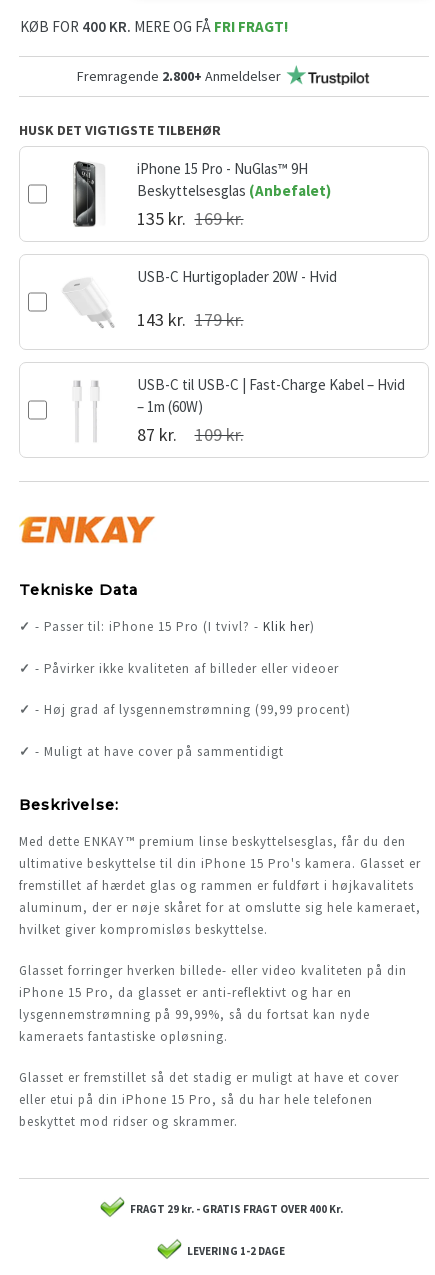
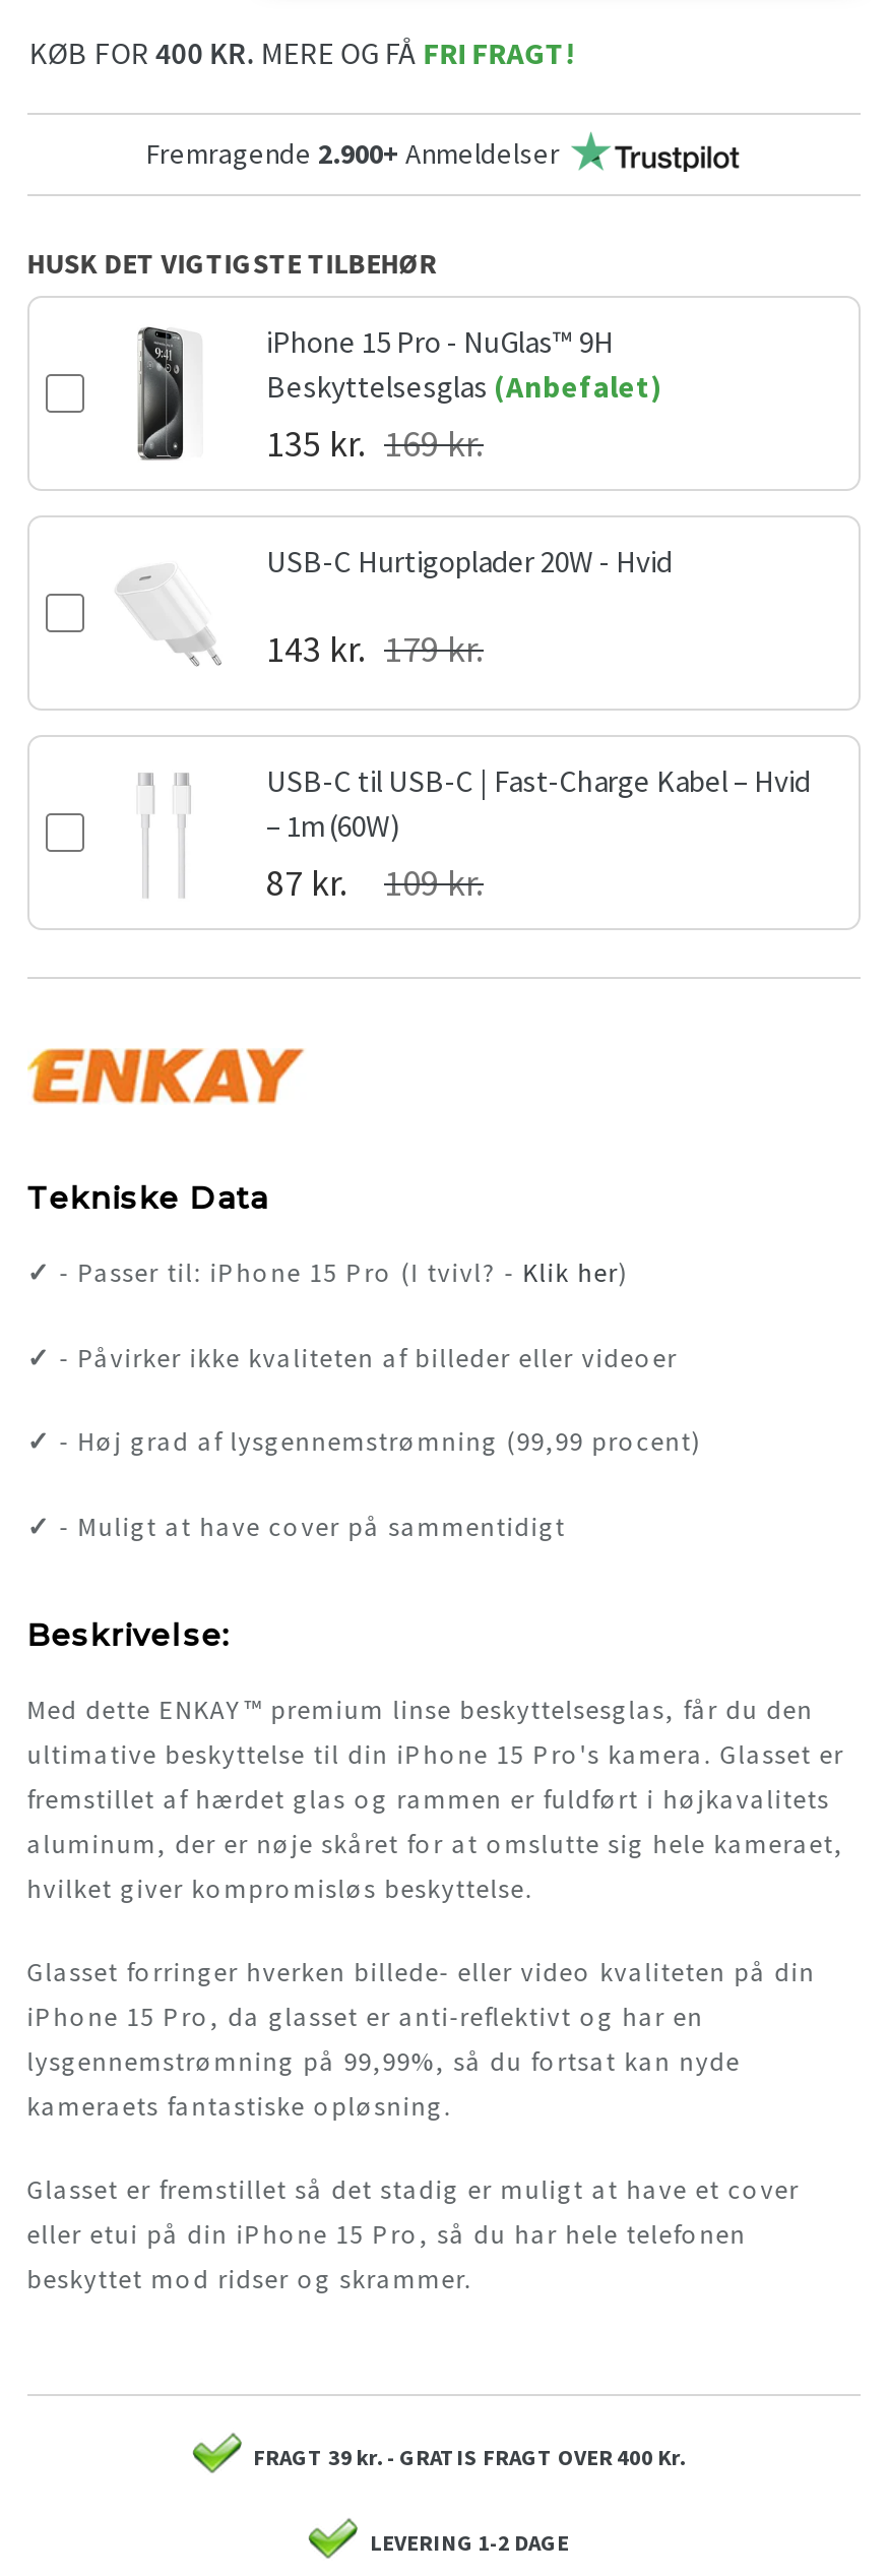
- Fremragende 2.800+ Anmeldelser
+ Fremragende 2.900+ Anmeldelser

- FRAGT 29 kr. - GRATIS FRAGT OVER 400 Kr.
+ FRAGT 39 kr. - GRATIS FRAGT OVER 400 Kr.
